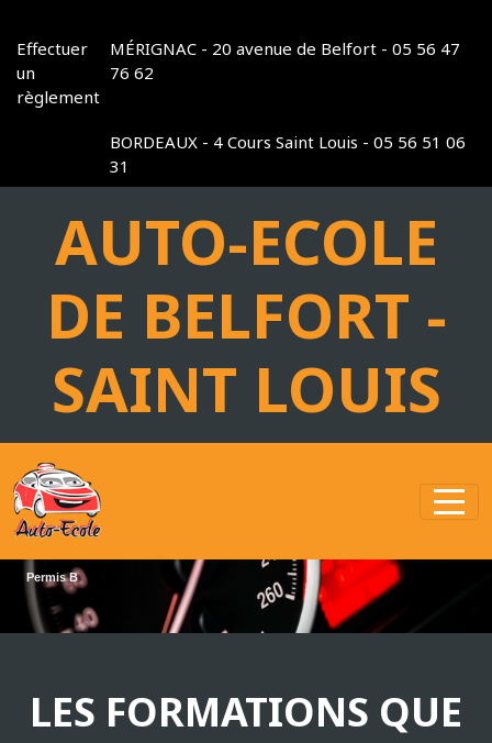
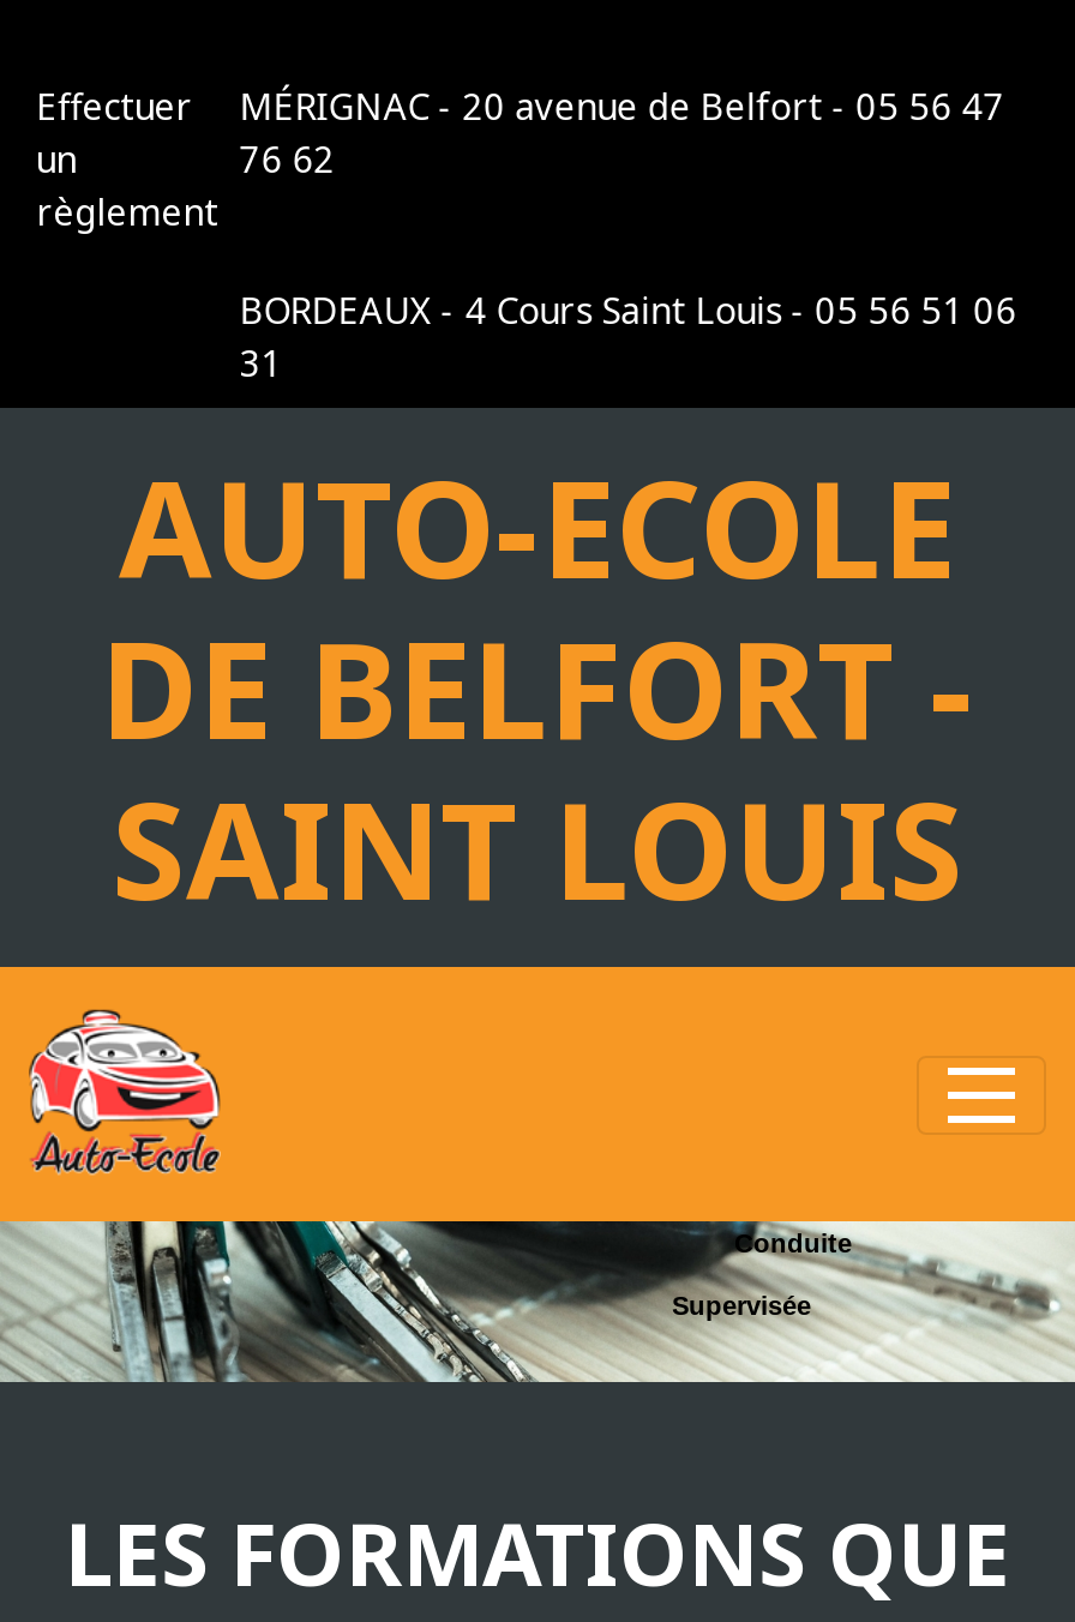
+ Conduite
+ Supervisée

- [image]
+ [image]
